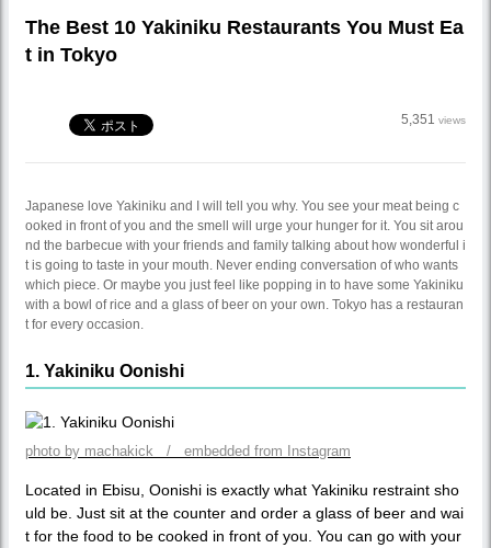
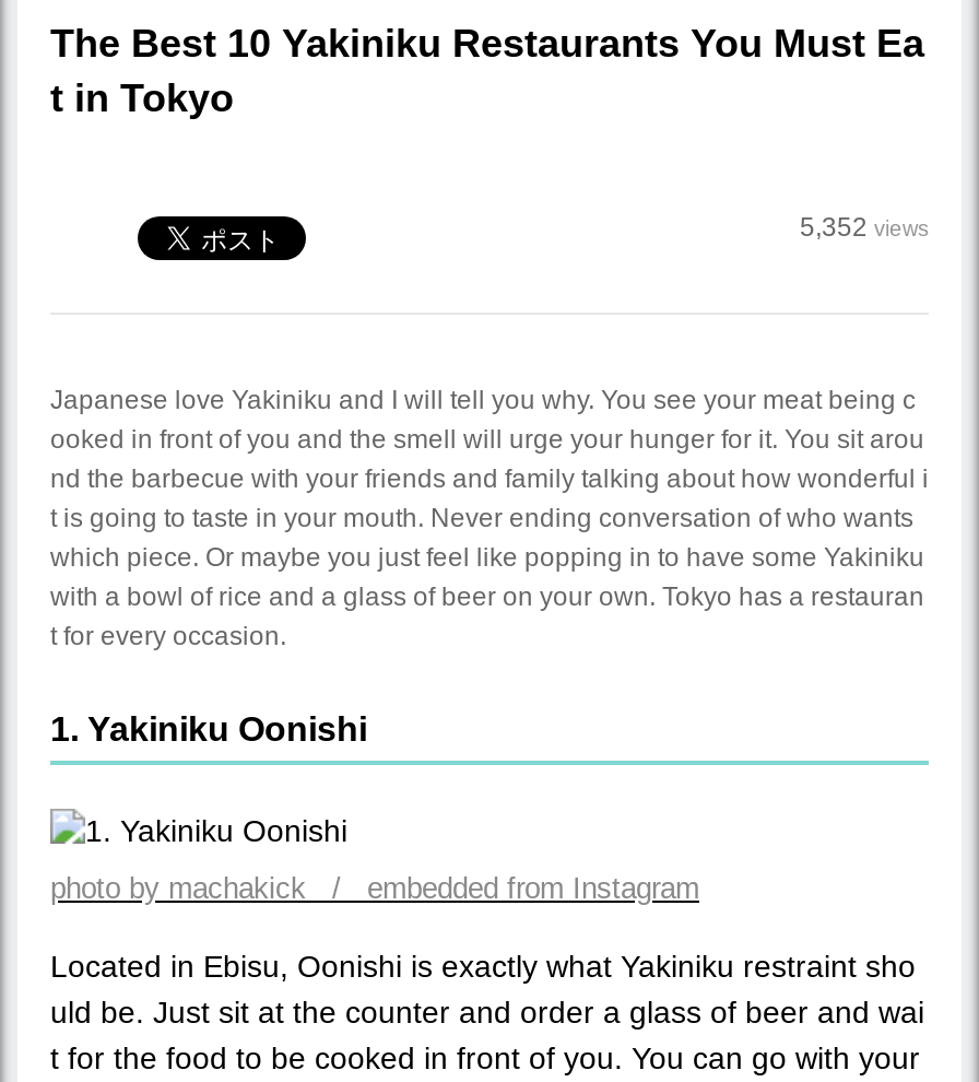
- 5,351 views
+ 5,352 views
